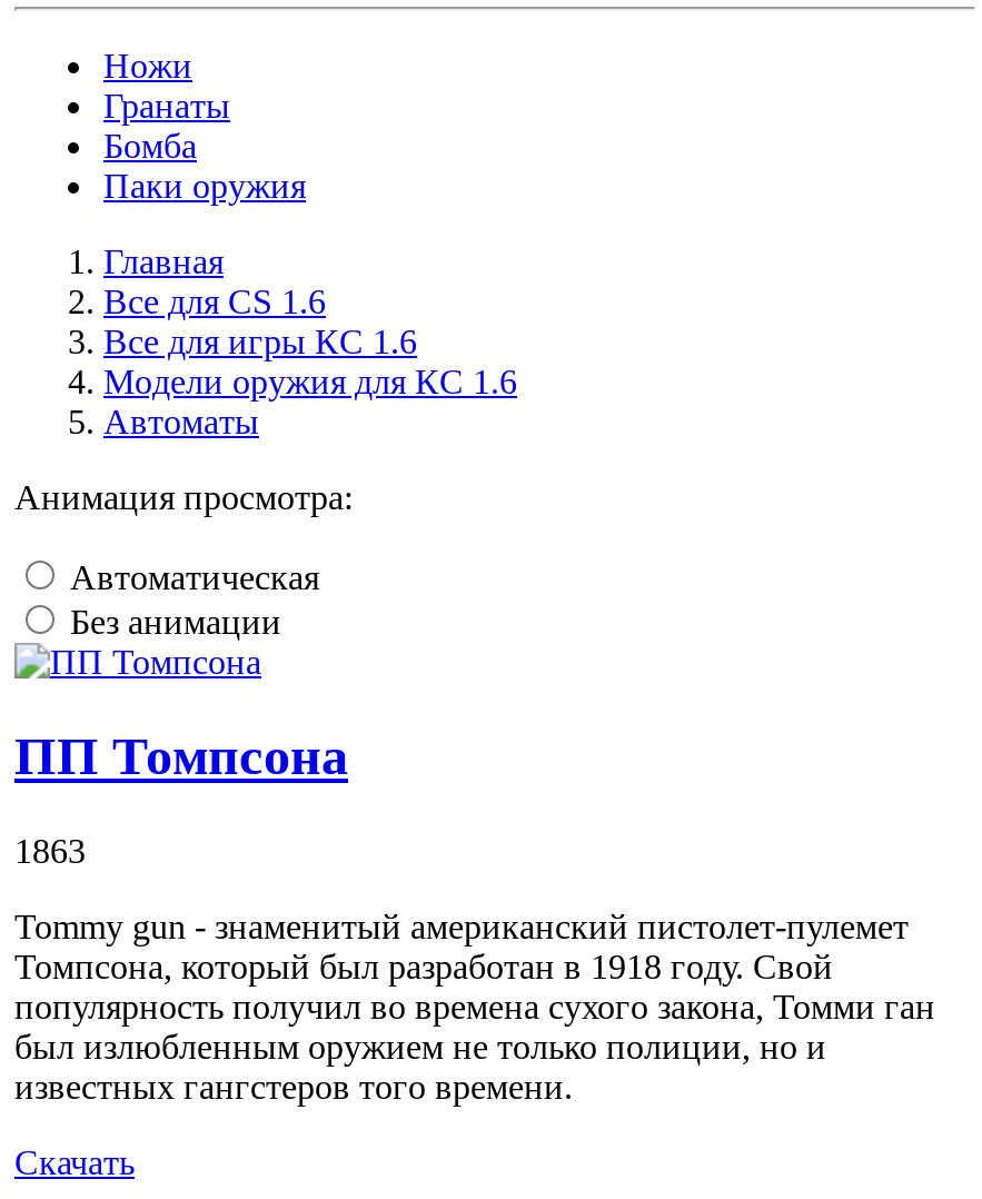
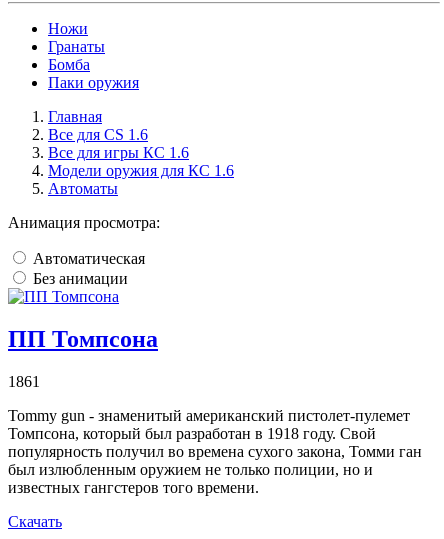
- 1863
+ 1861
